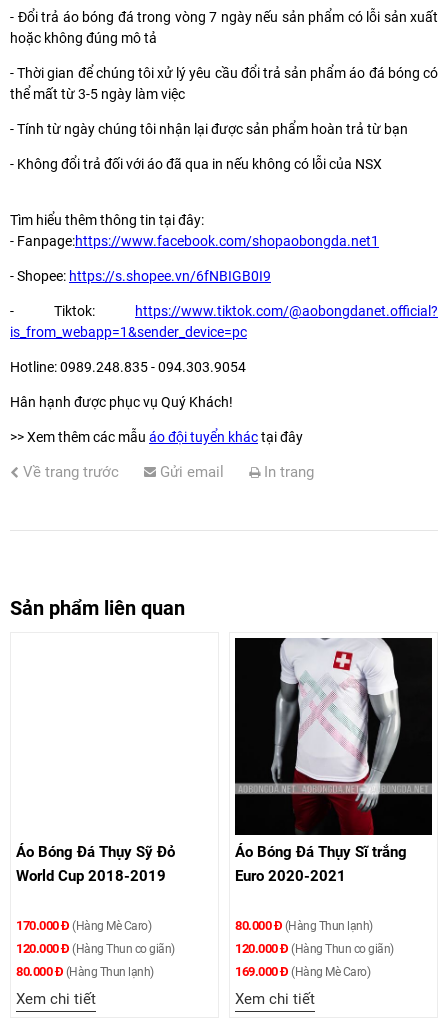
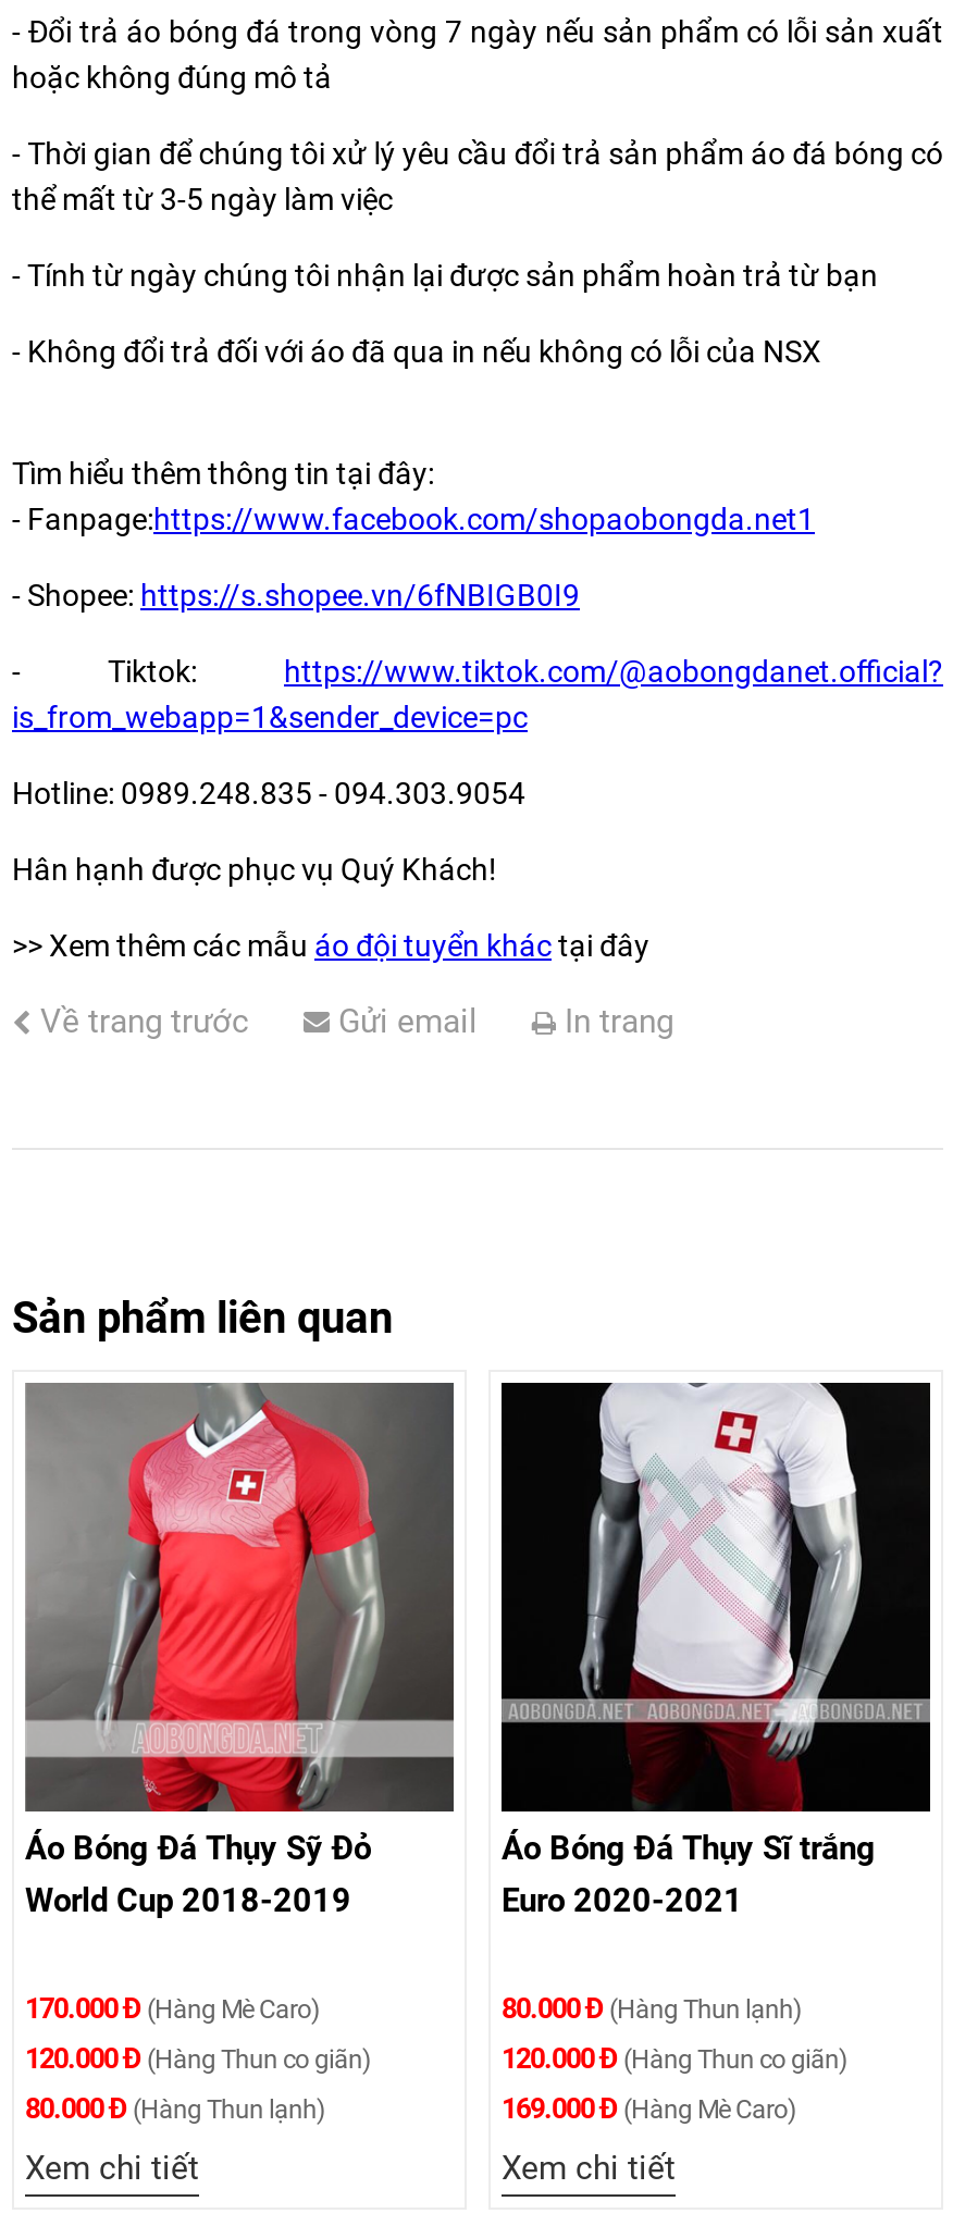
+ [image]
